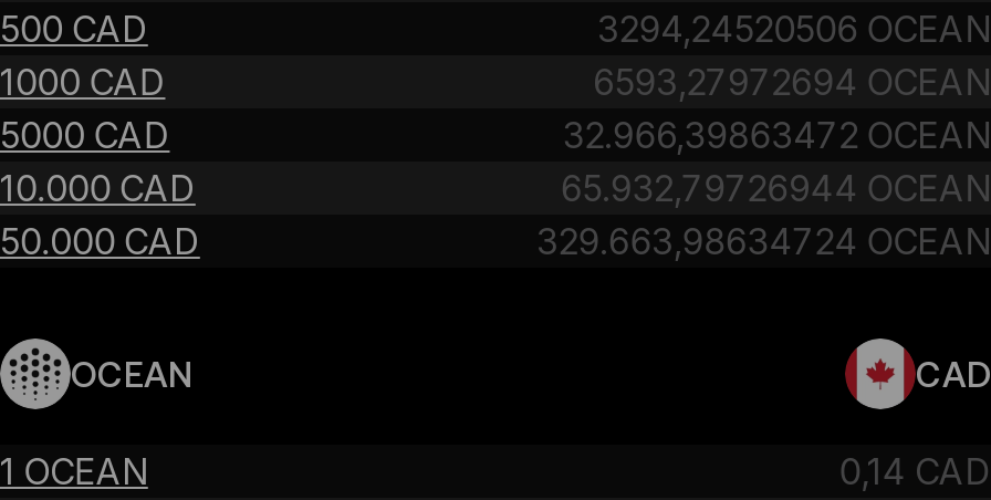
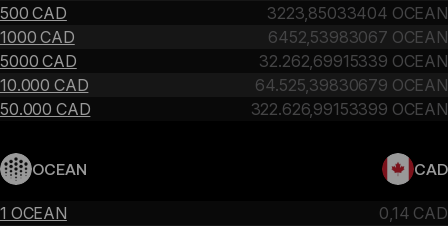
- 3294,24520506 OCEAN
+ 3223,85033404 OCEAN

- 6593,27972694 OCEAN
+ 6452,53983067 OCEAN

- 32.966,39863472 OCEAN
+ 32.262,69915339 OCEAN

- 65.932,79726944 OCEAN
+ 64.525,39830679 OCEAN

- 329.663,98634724 OCEAN
+ 322.626,99153399 OCEAN
